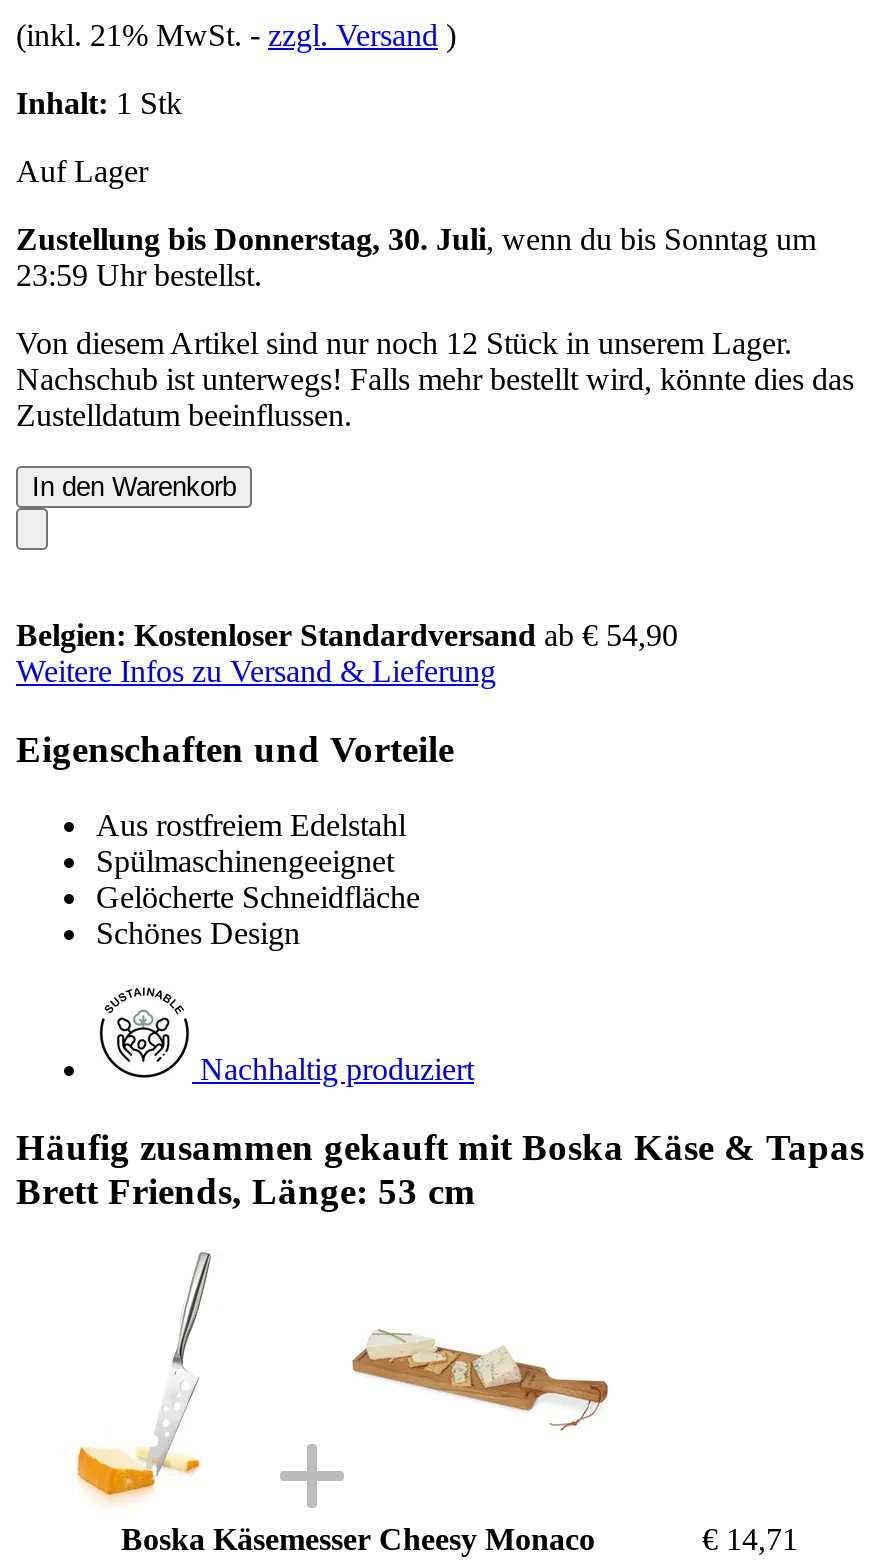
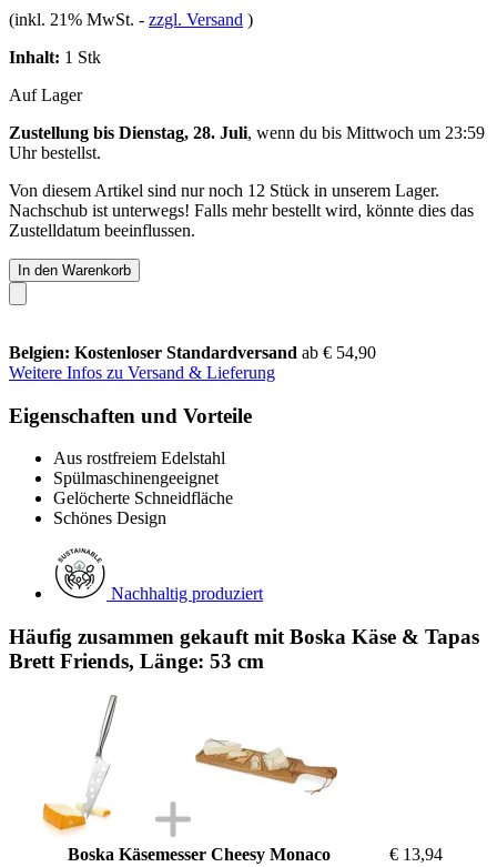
- Zustellung bis Donnerstag, 30. Juli, wenn du bis Sonntag um
- 23:59 Uhrbestellst.
+ Zustellung bis Dienstag, 28. Juli, wenn du bis Mittwoch um 23:59
+ Uhrbestellst.

- € 14,71
+ € 13,94
